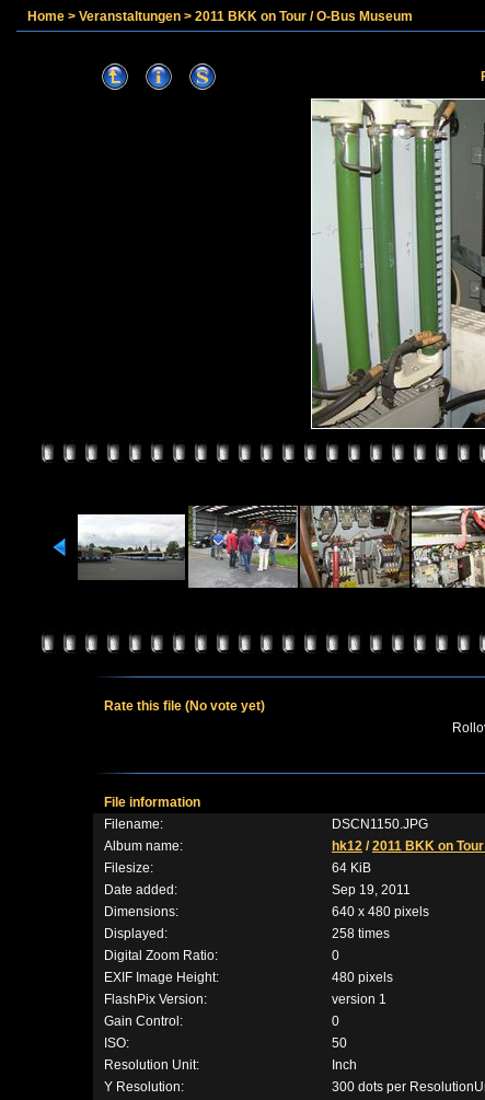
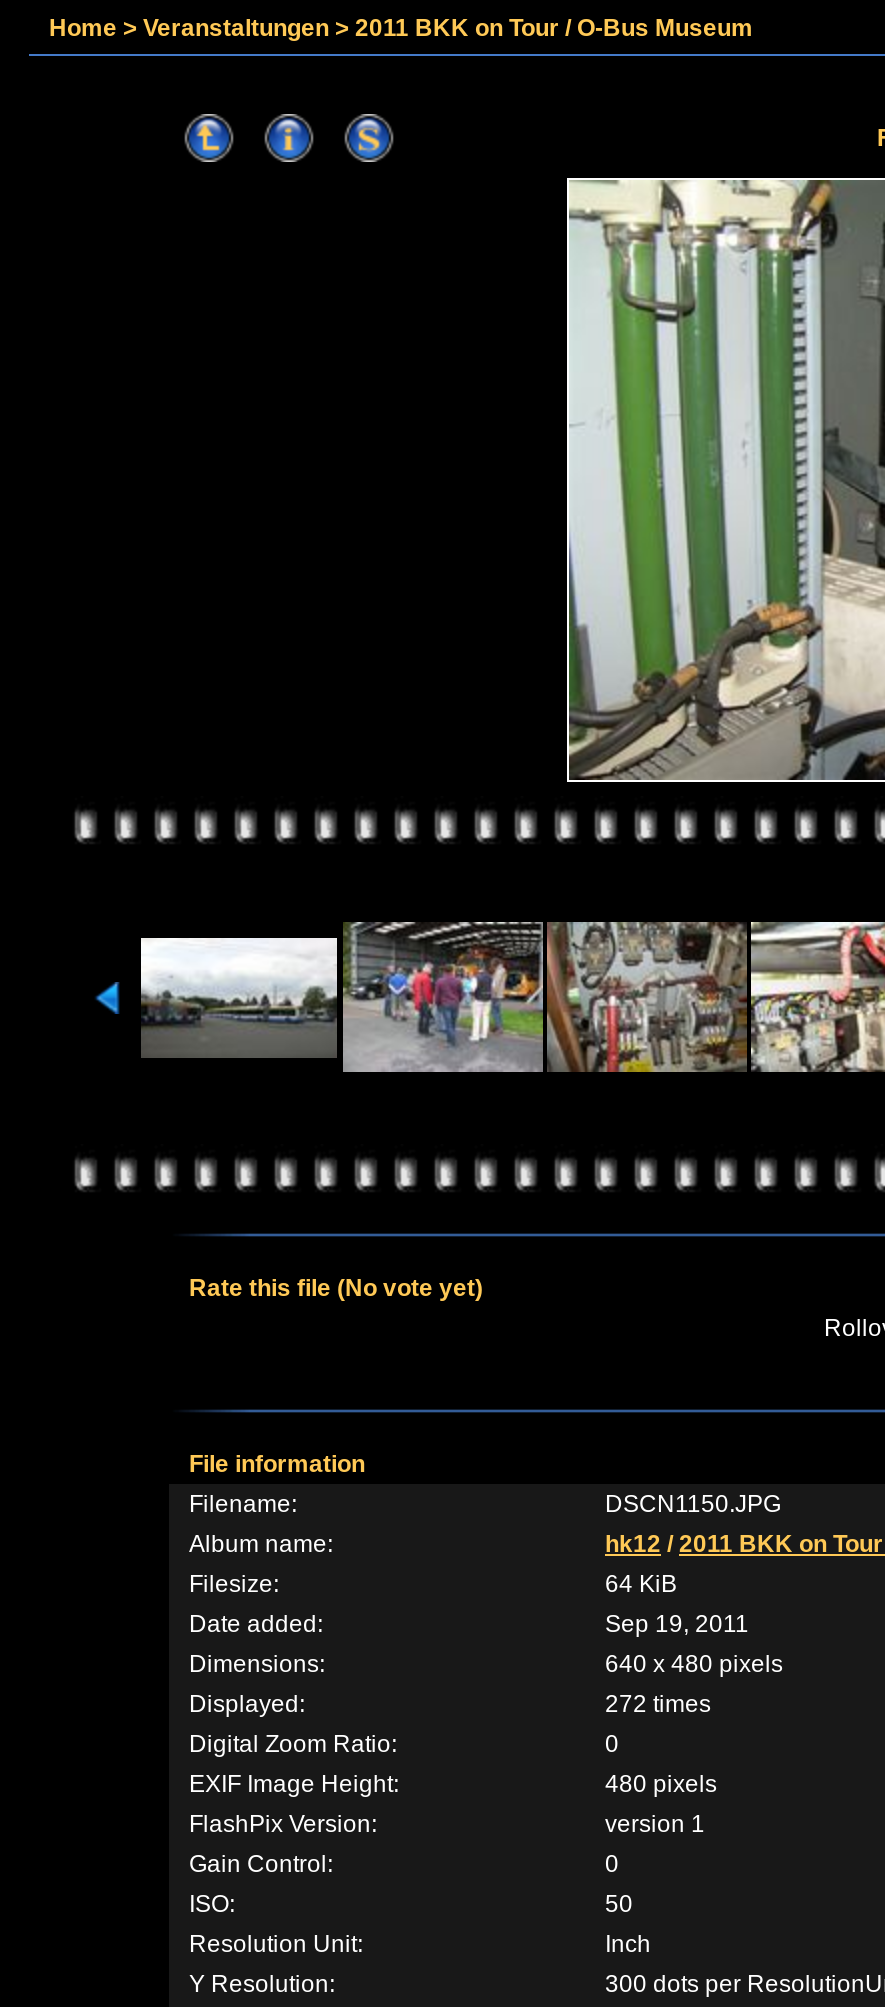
- 258 times
+ 272 times
